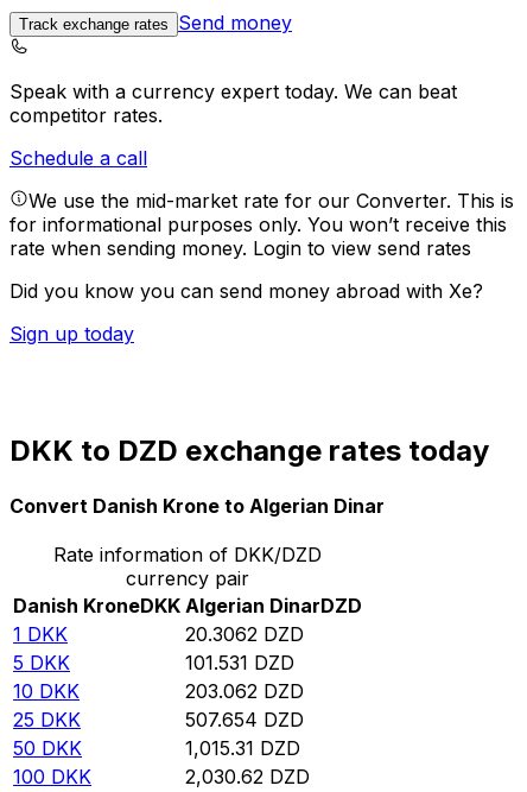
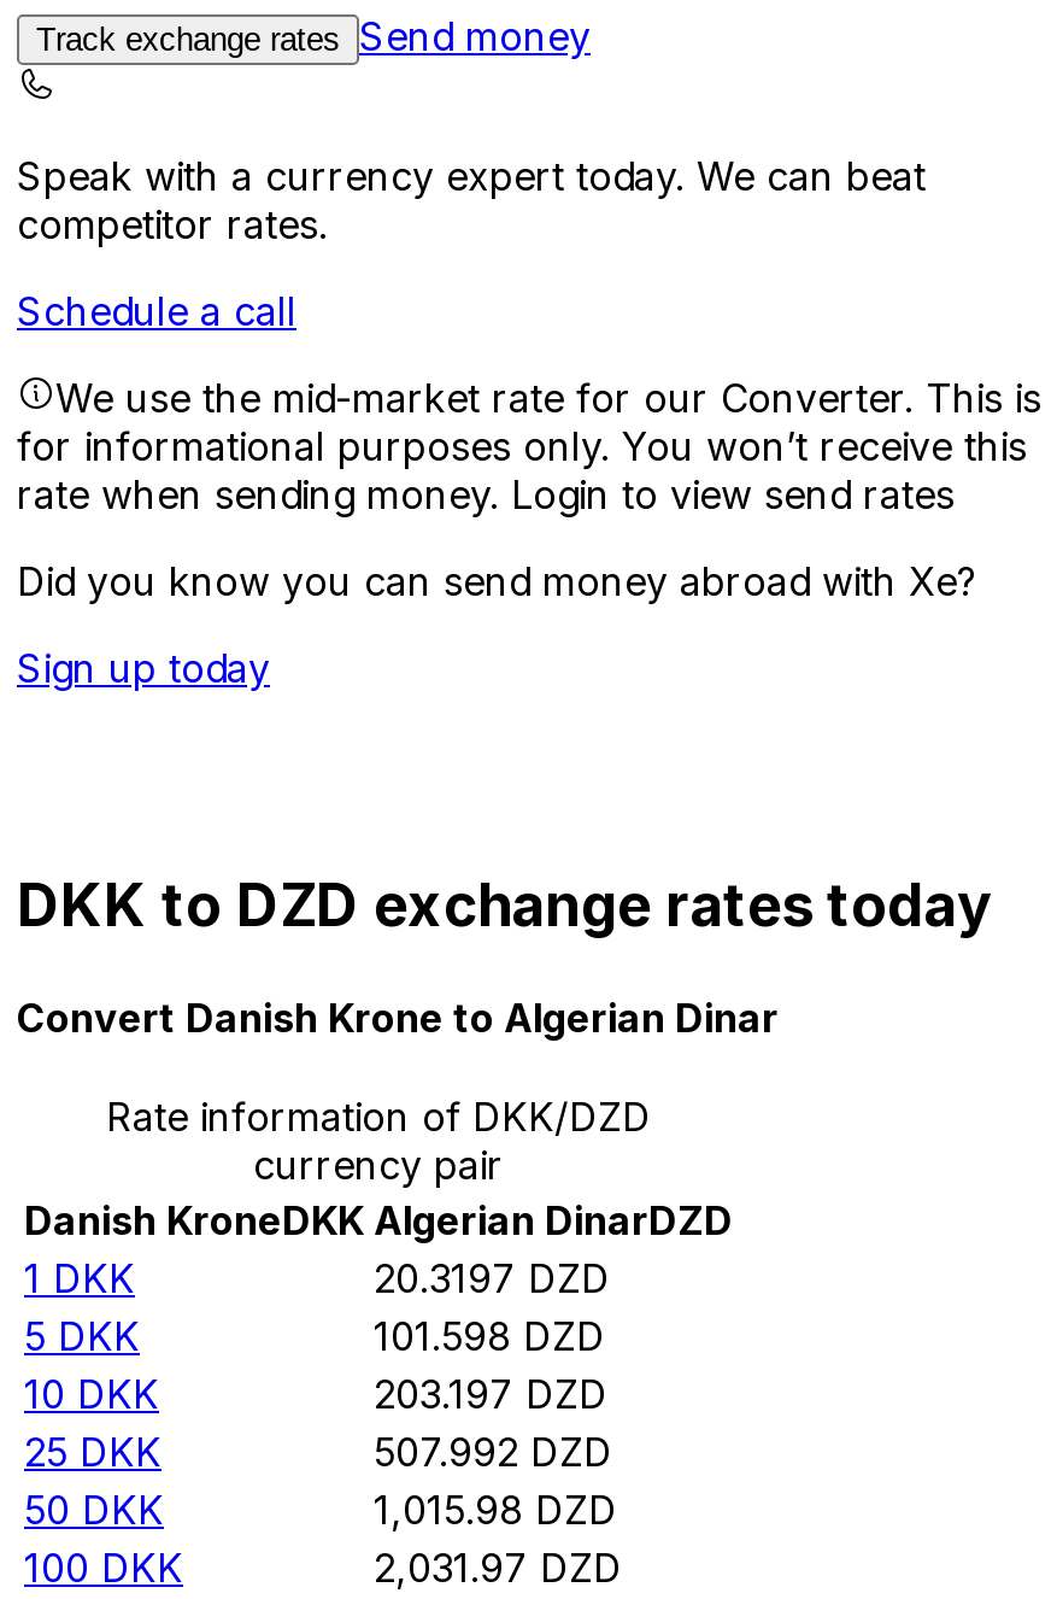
- 20.3062 DZD
+ 20.3197 DZD

- 101.531 DZD
+ 101.598 DZD

- 203.062 DZD
+ 203.197 DZD

- 507.654 DZD
+ 507.992 DZD

- 1,015.31 DZD
+ 1,015.98 DZD

- 2,030.62 DZD
+ 2,031.97 DZD
